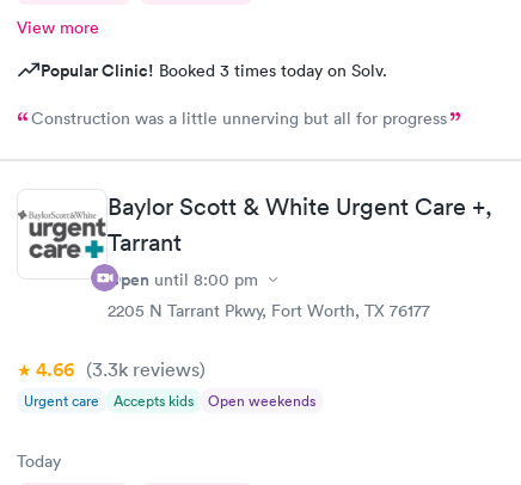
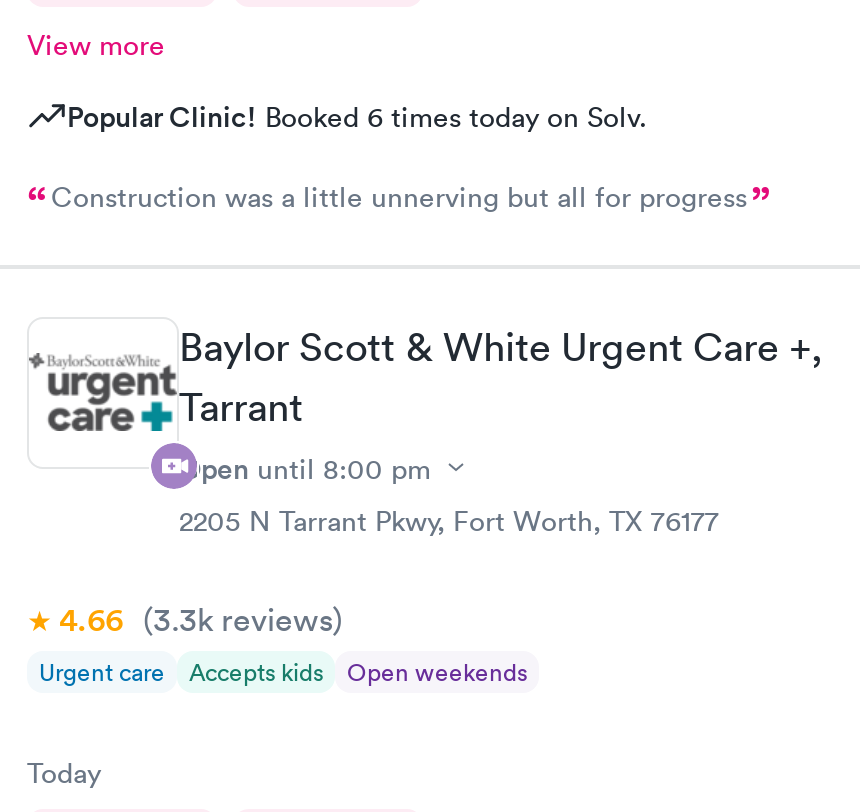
- Popular Clinic! Booked 3 times today on Solv.
+ Popular Clinic! Booked 6 times today on Solv.
